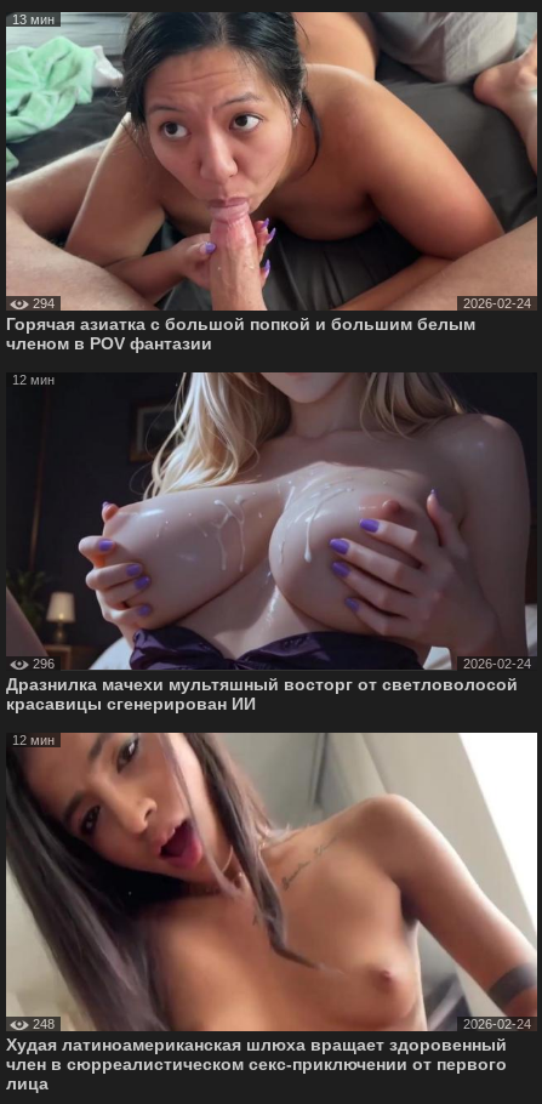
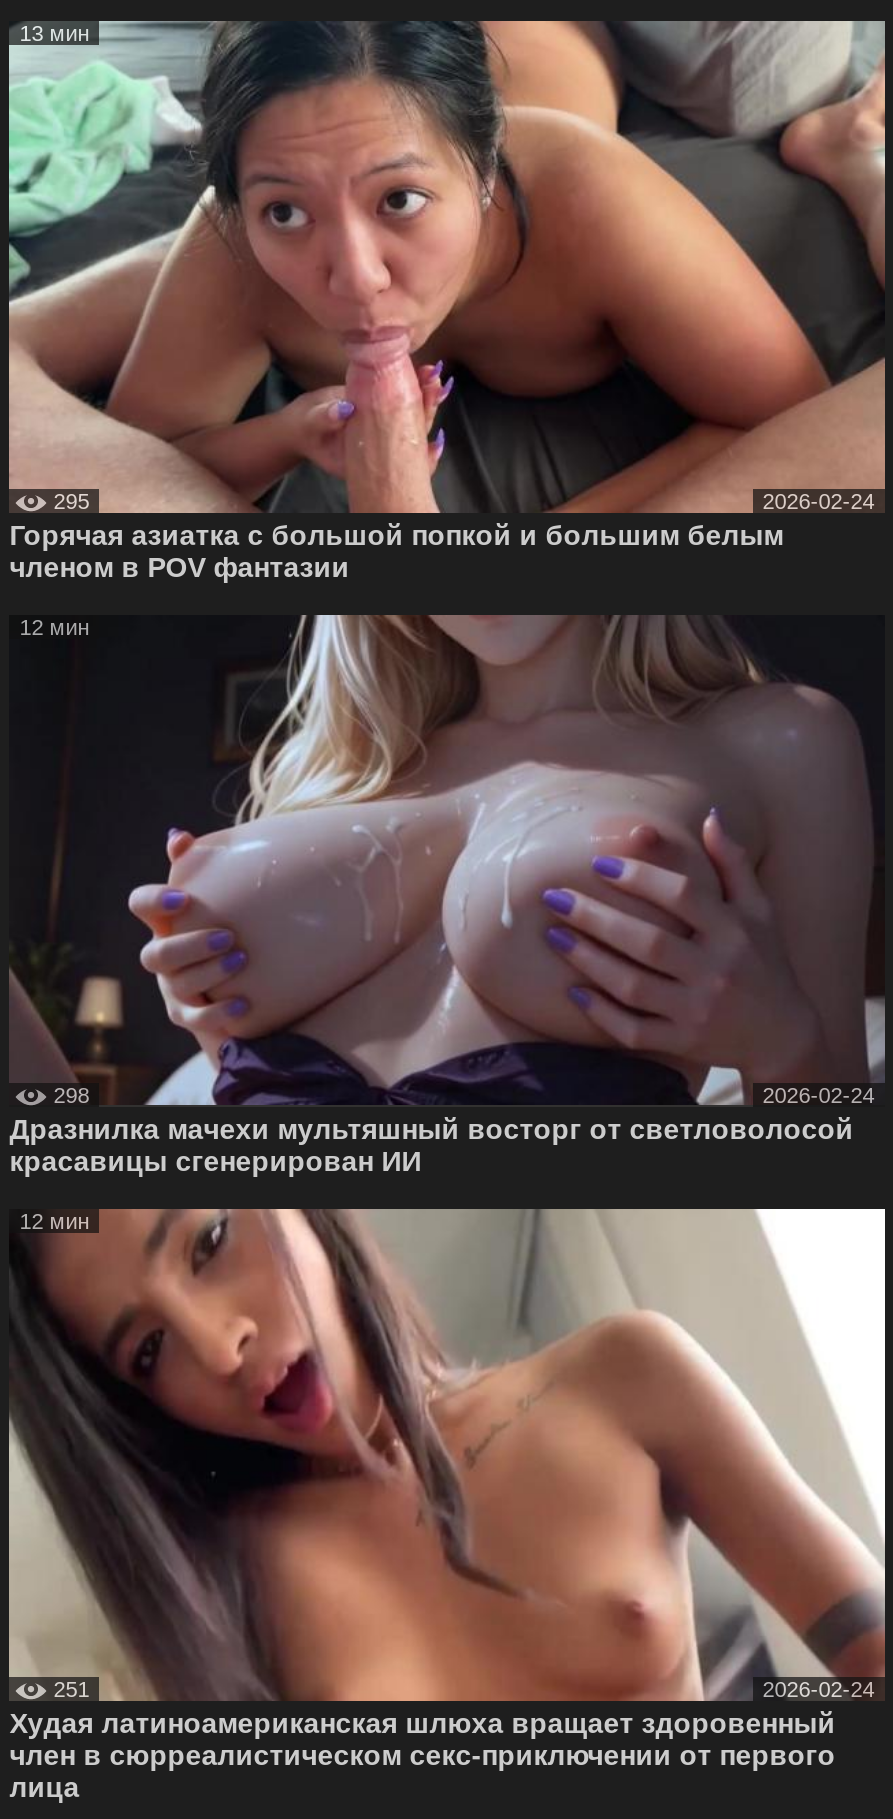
- 294
+ 295

- 296
+ 298

- 248
+ 251
